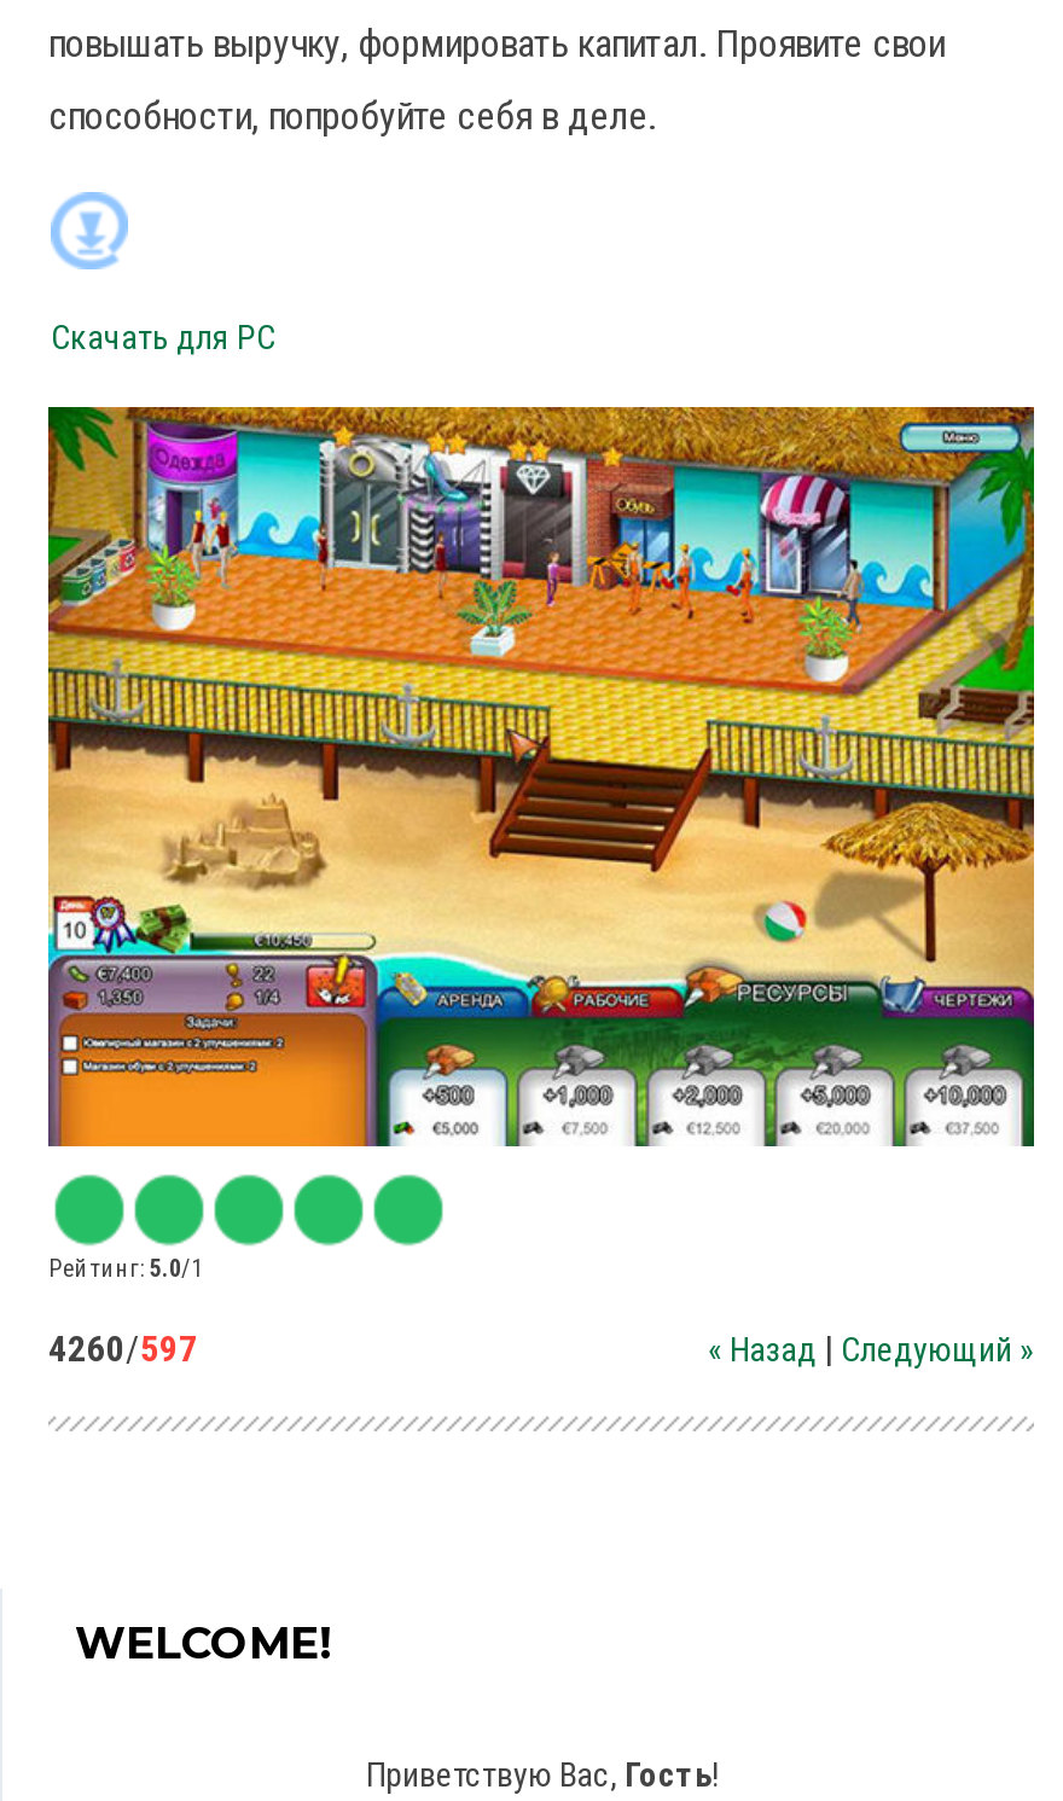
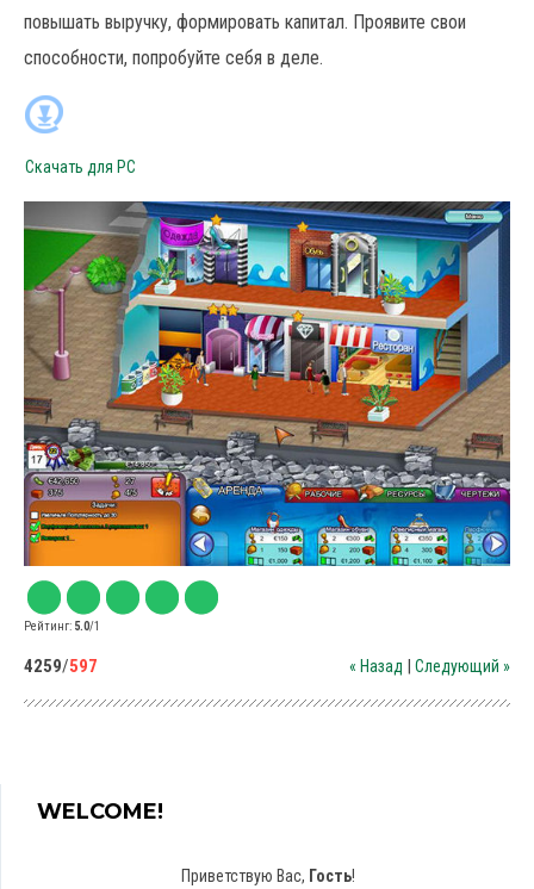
- [image]
+ [image]

- 4260/597
+ 4259/597
